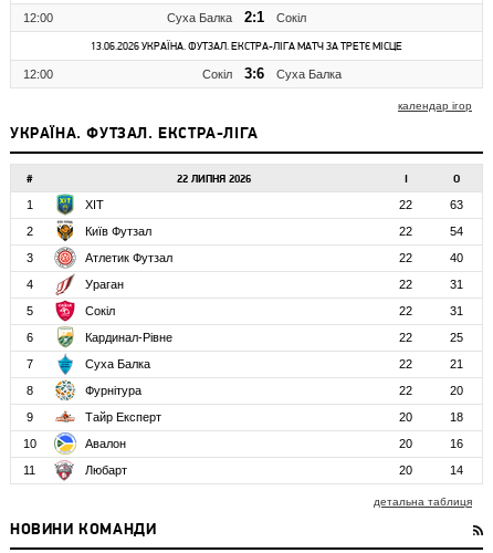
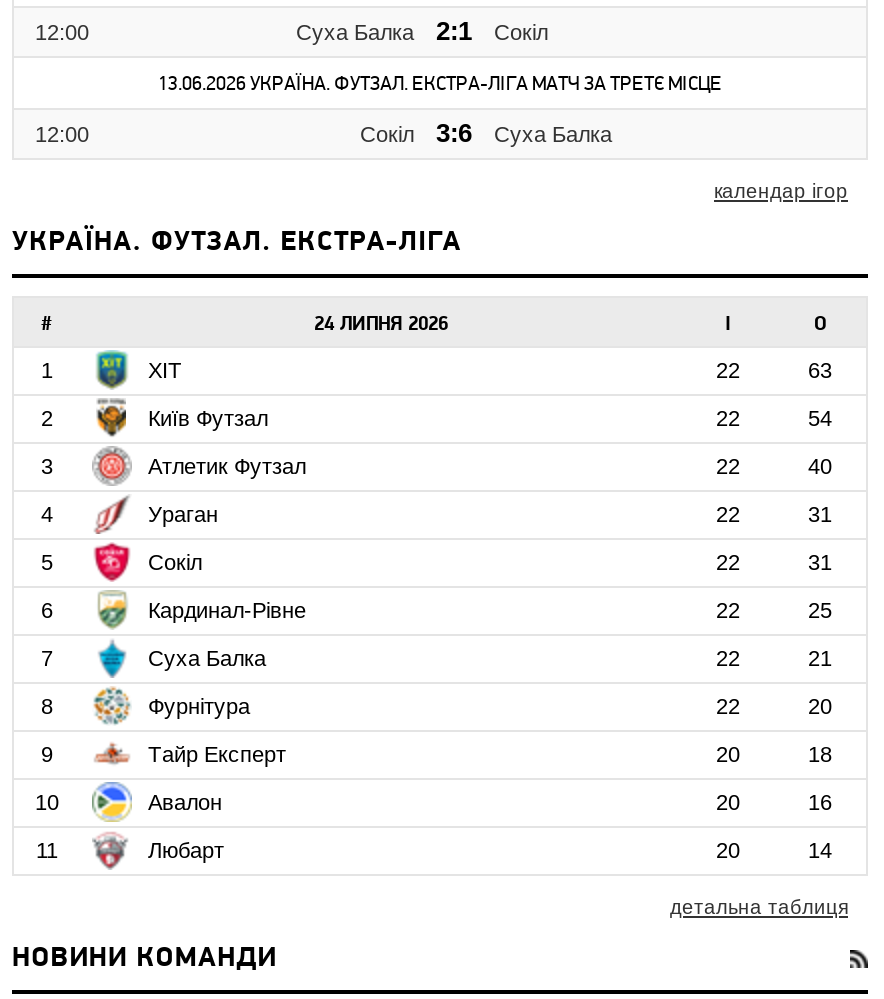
- 22 ЛИПНЯ 2026
+ 24 ЛИПНЯ 2026
